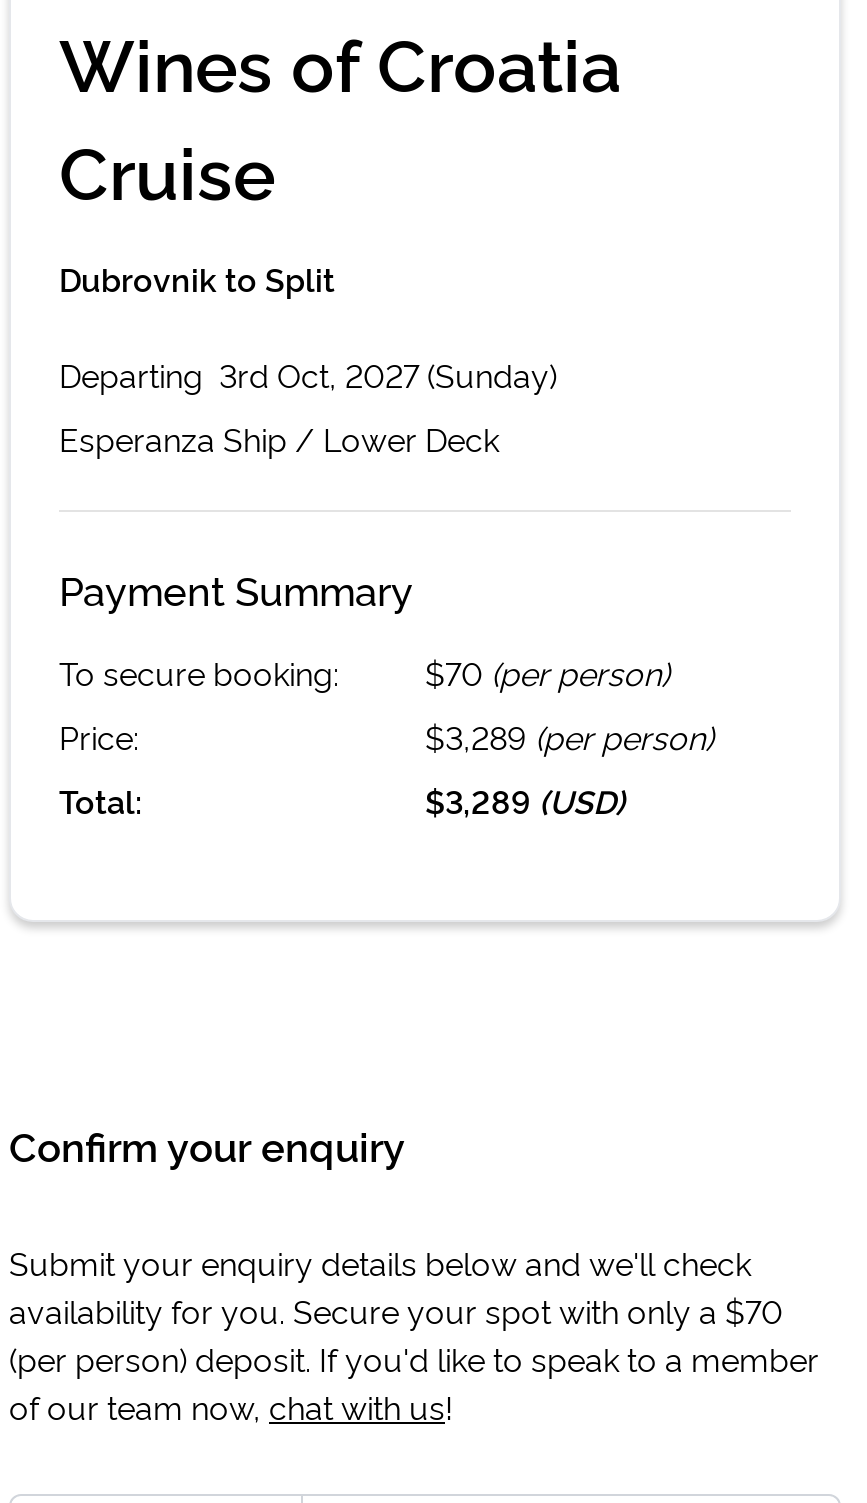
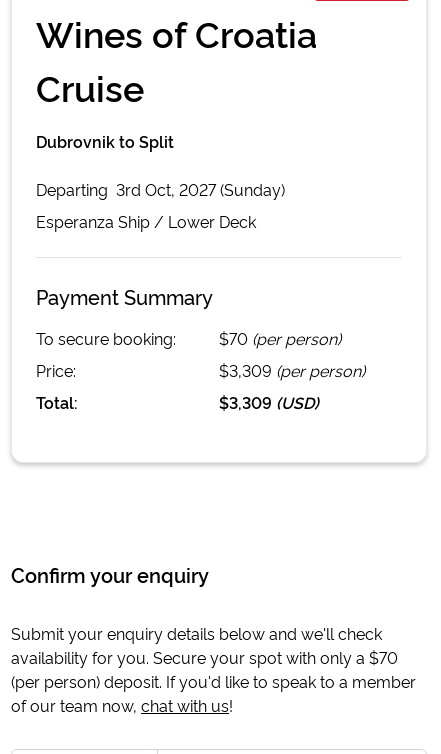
- $3,289 (per person)
+ $3,309 (per person)

- $3,289 (USD)
+ $3,309 (USD)
